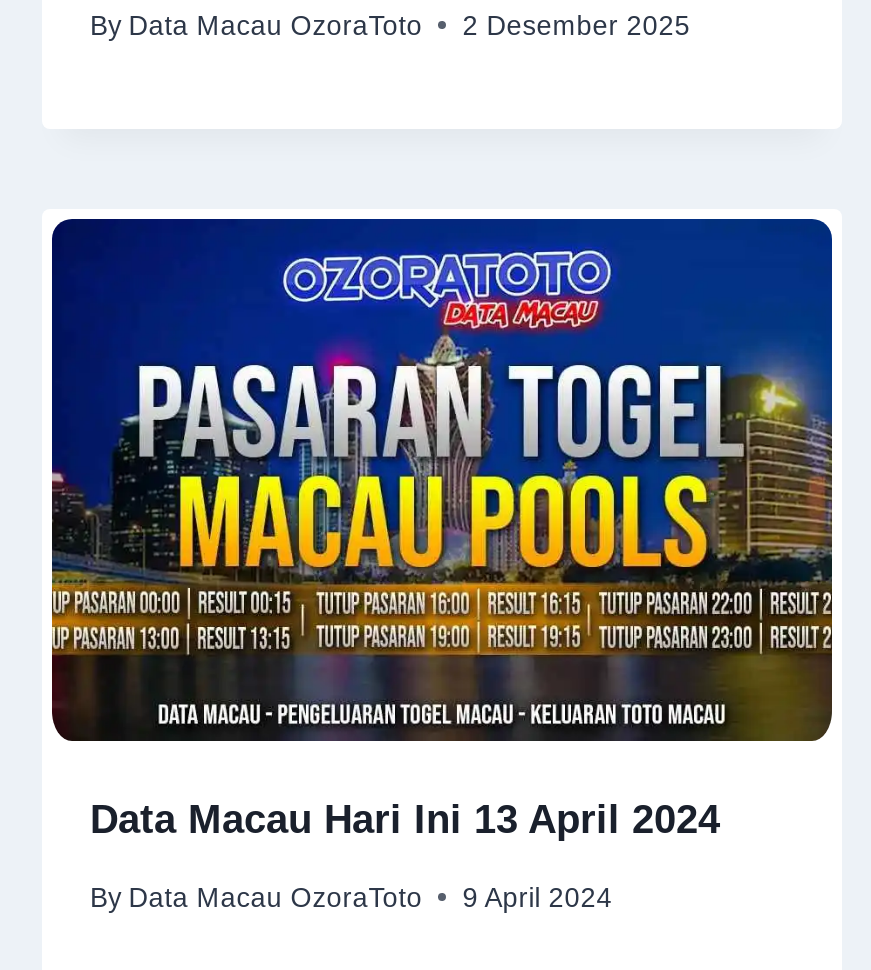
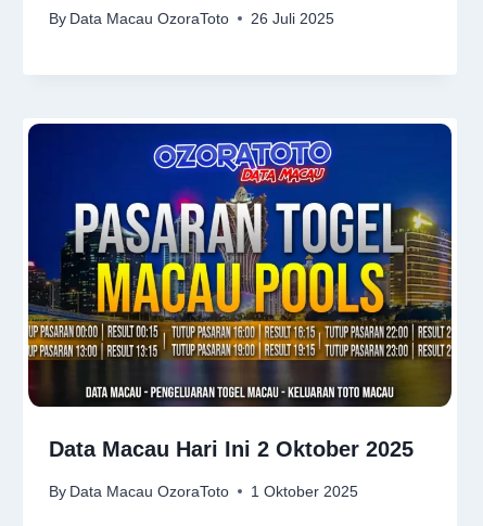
- By Data Macau OzoraToto 2 Desember 2025
+ By Data Macau OzoraToto 26 Juli 2025

- Data Macau Hari Ini 13 April 2024
+ Data Macau Hari Ini 2 Oktober 2025

- By Data Macau OzoraToto 9 April 2024
+ By Data Macau OzoraToto 1 Oktober 2025
